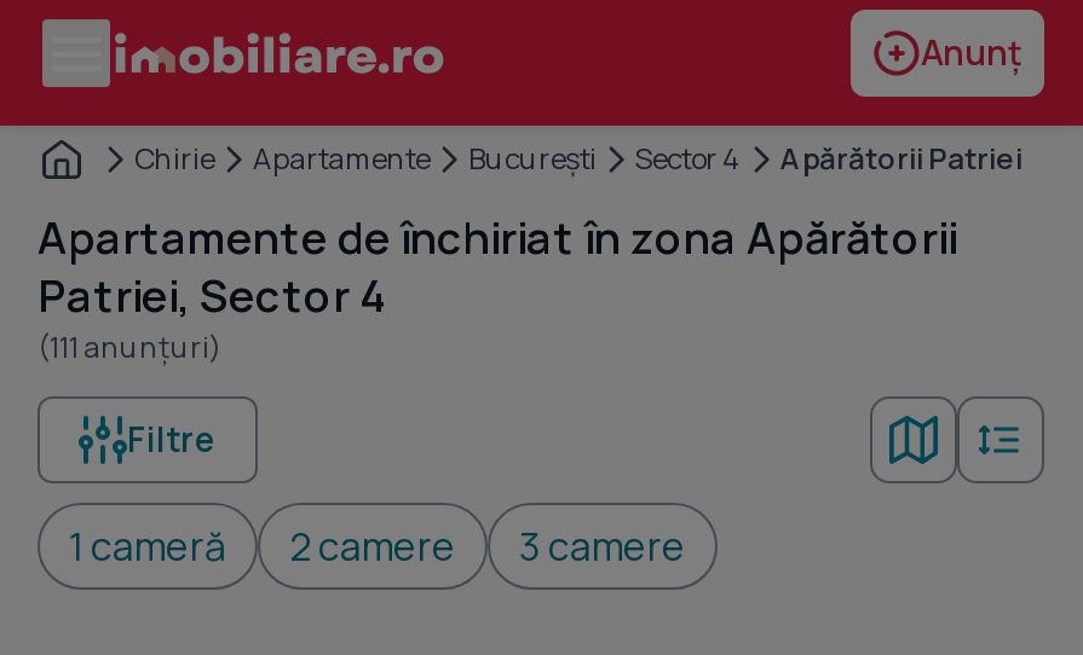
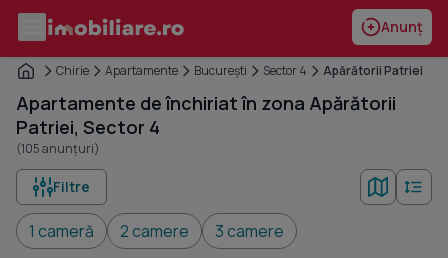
- (111 anunțuri)
+ (105 anunțuri)
